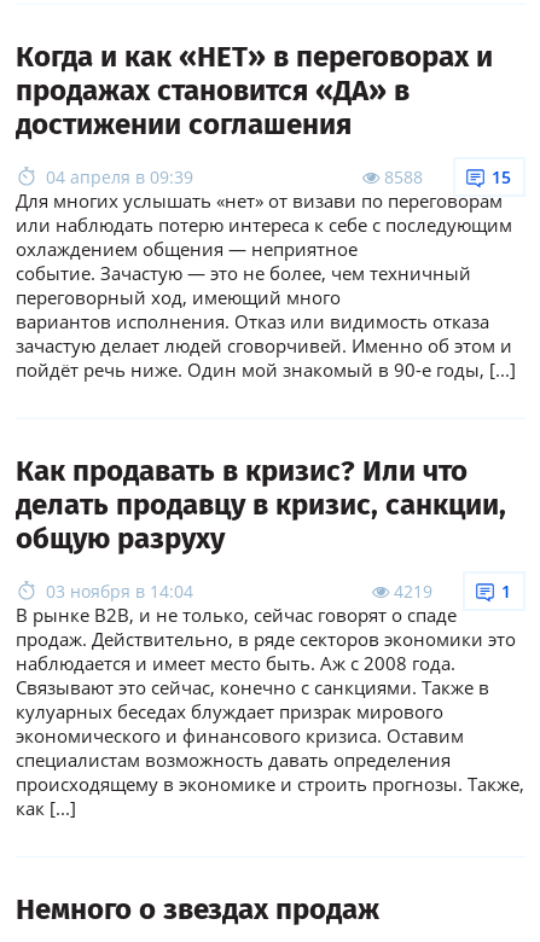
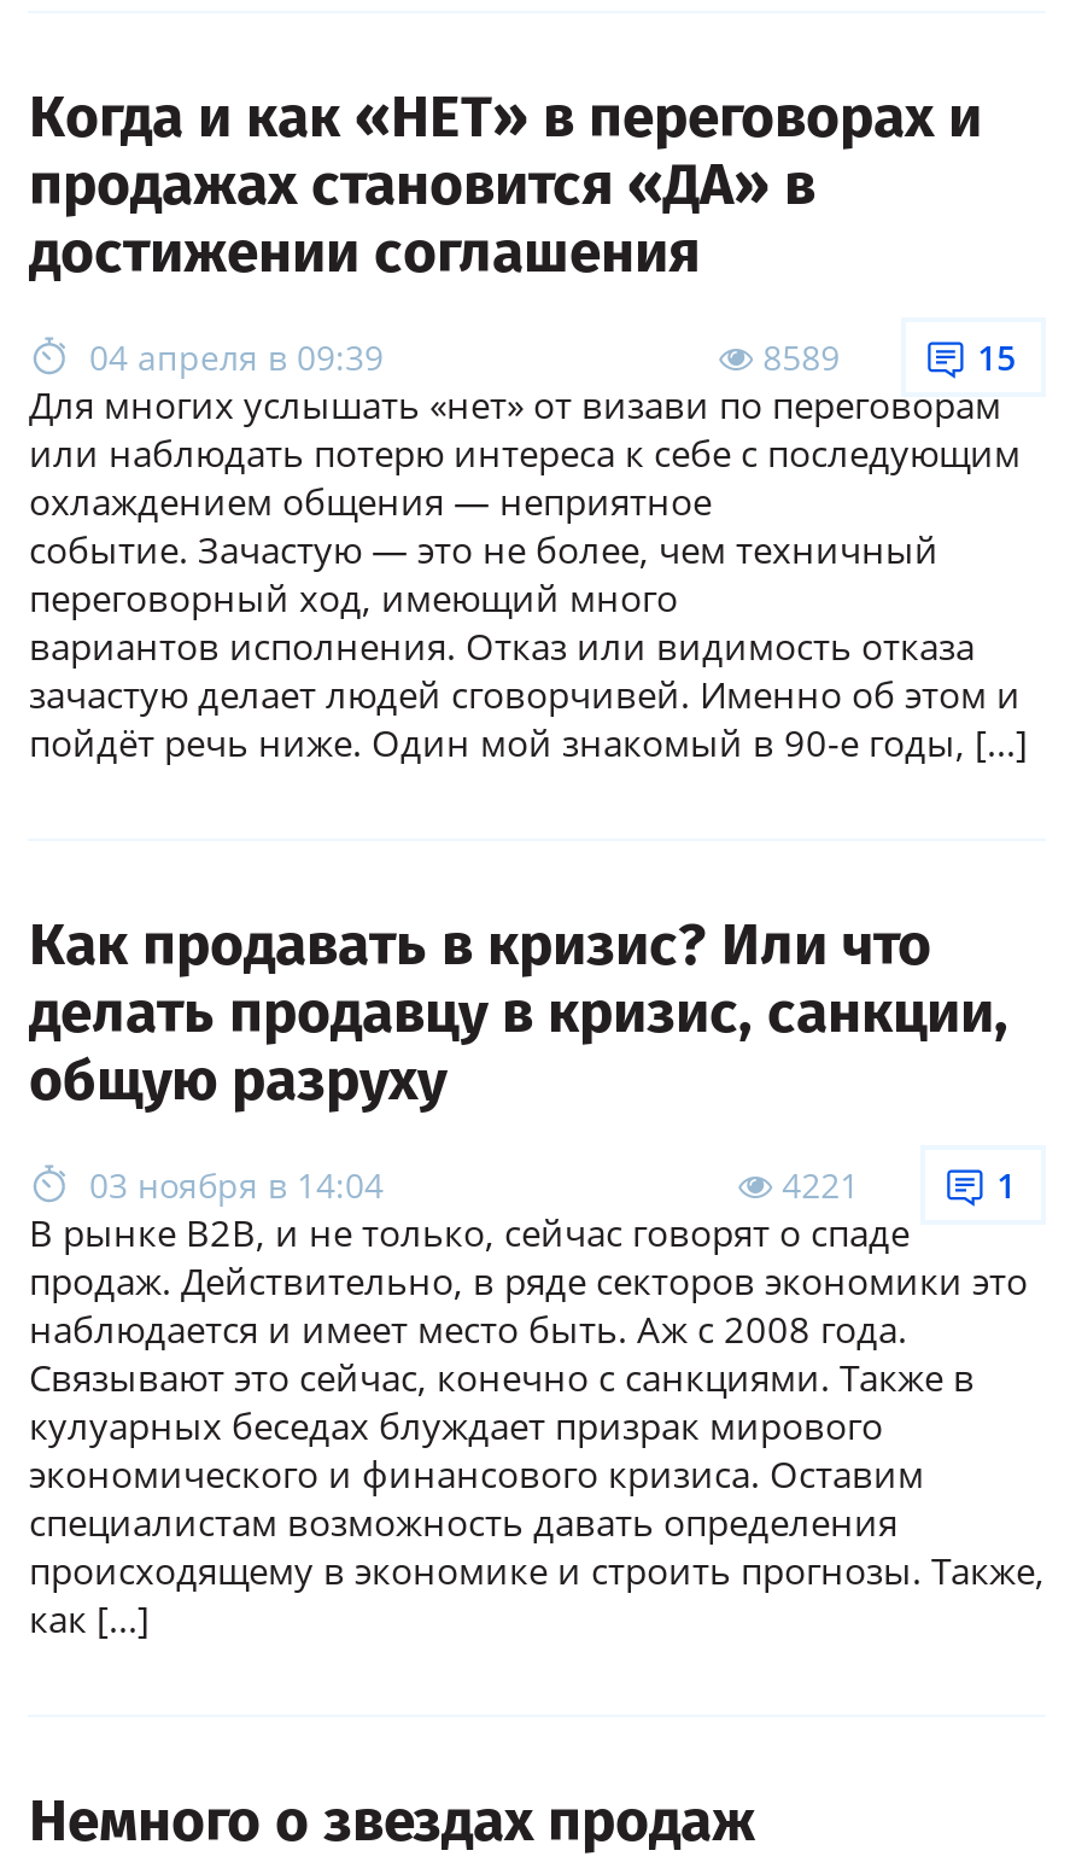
- 8588
+ 8589

- 4219
+ 4221
